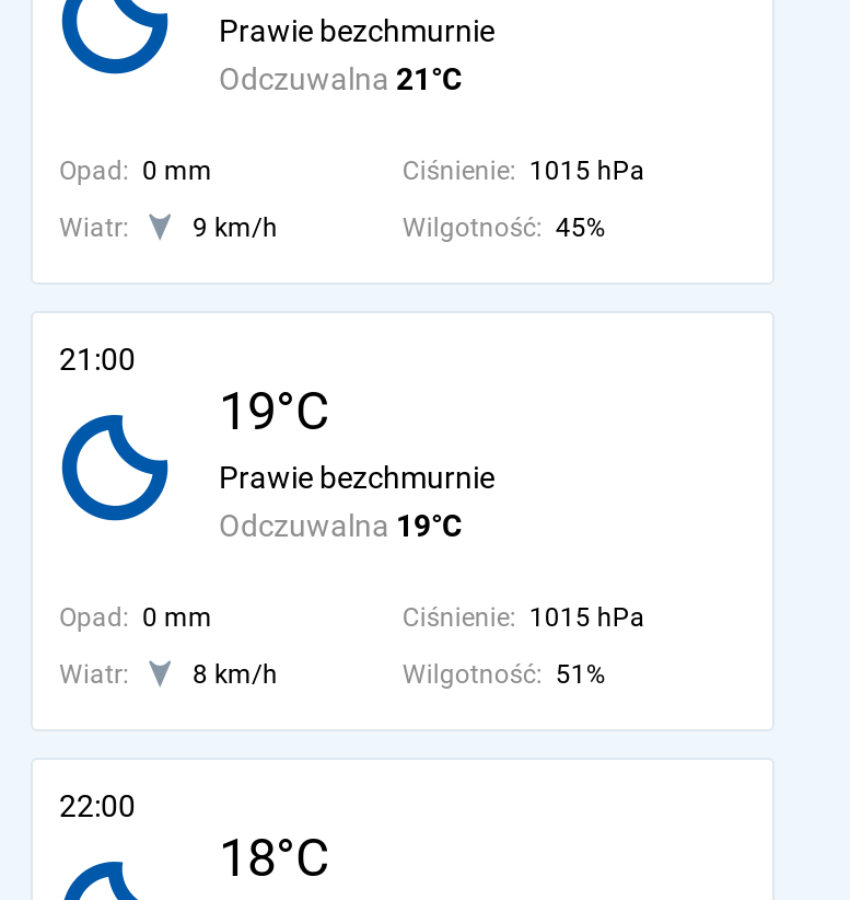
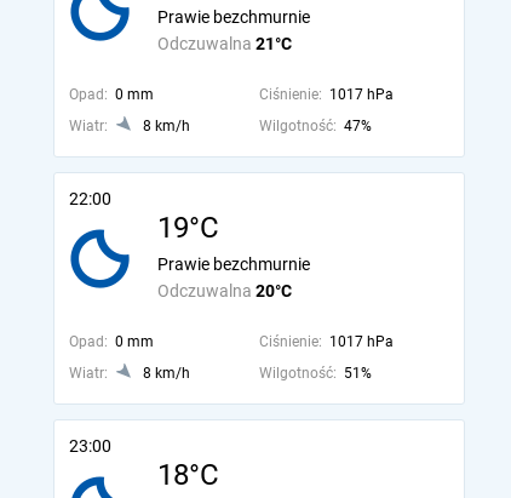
- Ciśnienie: 1015 hPa
+ Ciśnienie: 1017 hPa

- 9 km/h
+ 8 km/h

- Wilgotność: 45%
+ Wilgotność: 47%

- 21:00
+ 22:00

- Odczuwalna 19°C
+ Odczuwalna 20°C

- Ciśnienie: 1015 hPa
+ Ciśnienie: 1017 hPa

- 22:00
+ 23:00
